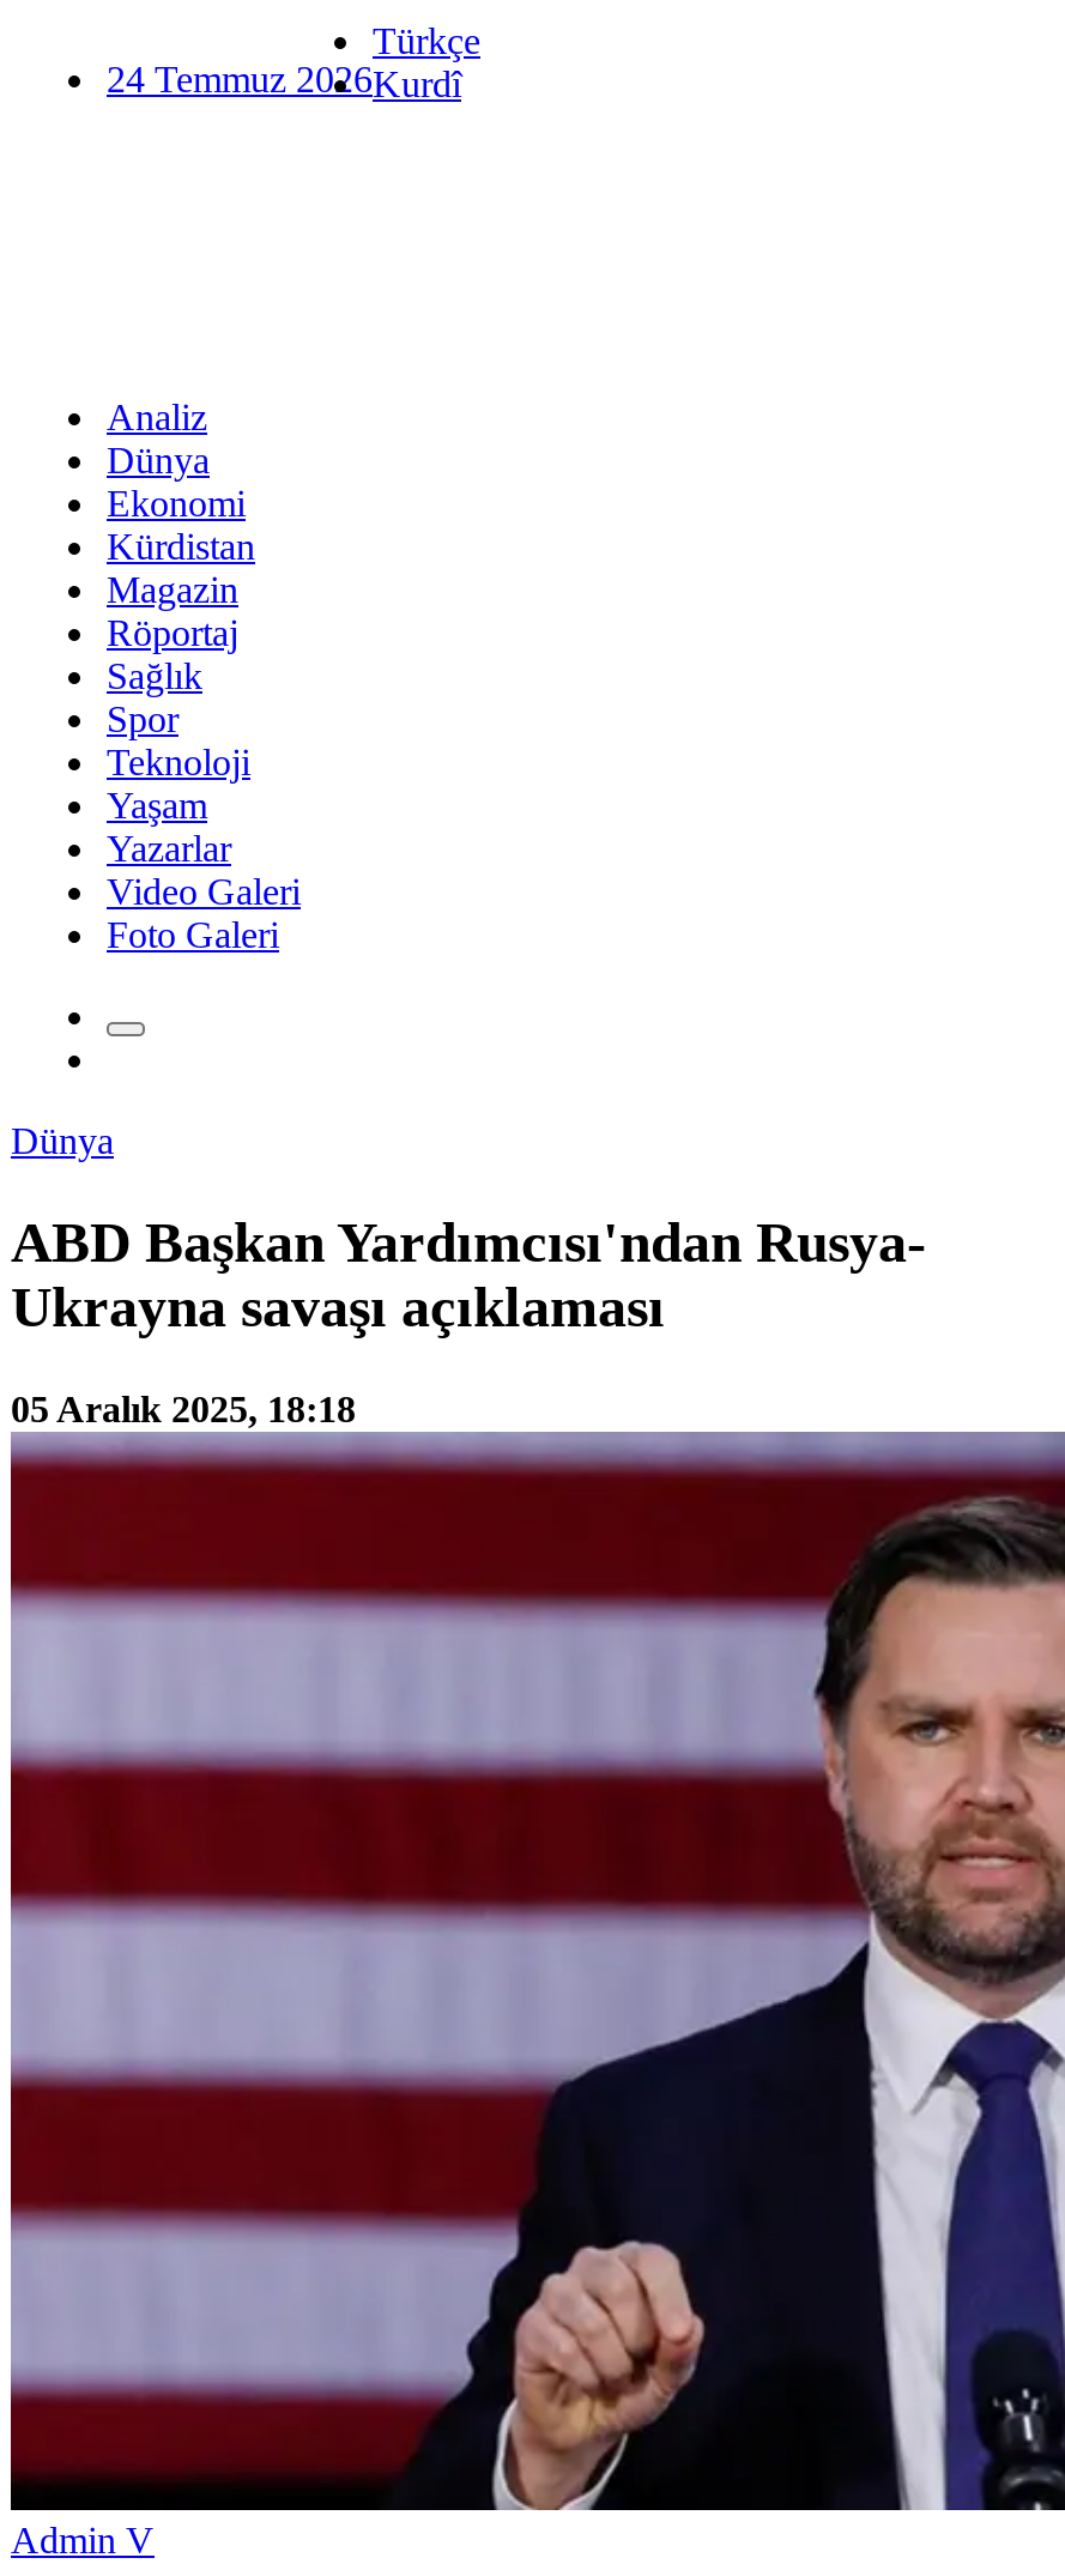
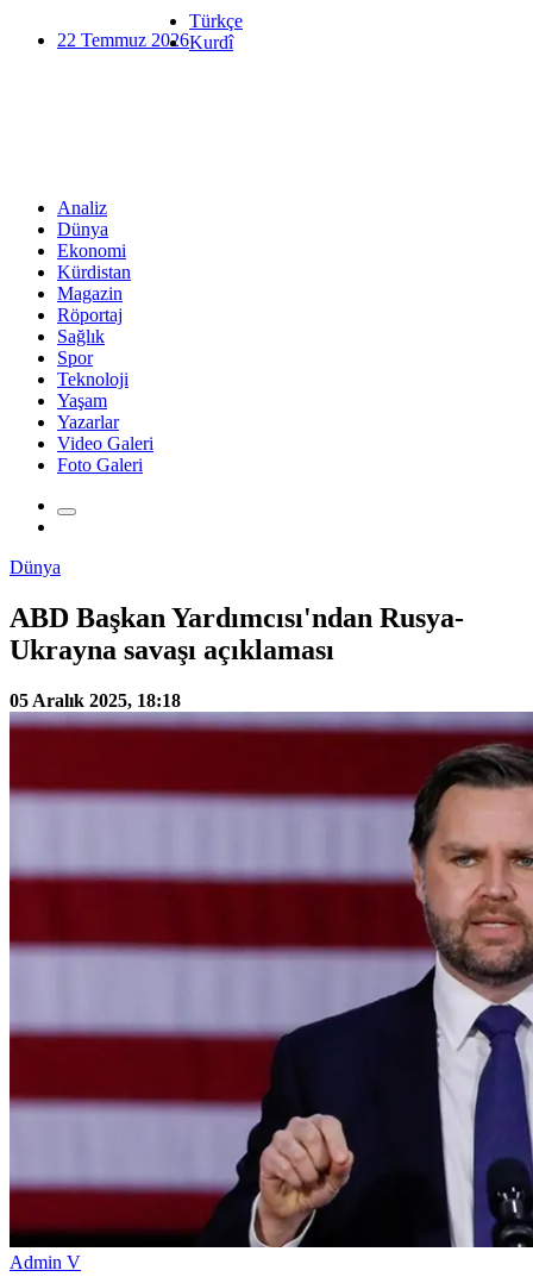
- 24 Temmuz 2026 Kurdî
+ 22 Temmuz 2026 Kurdî
